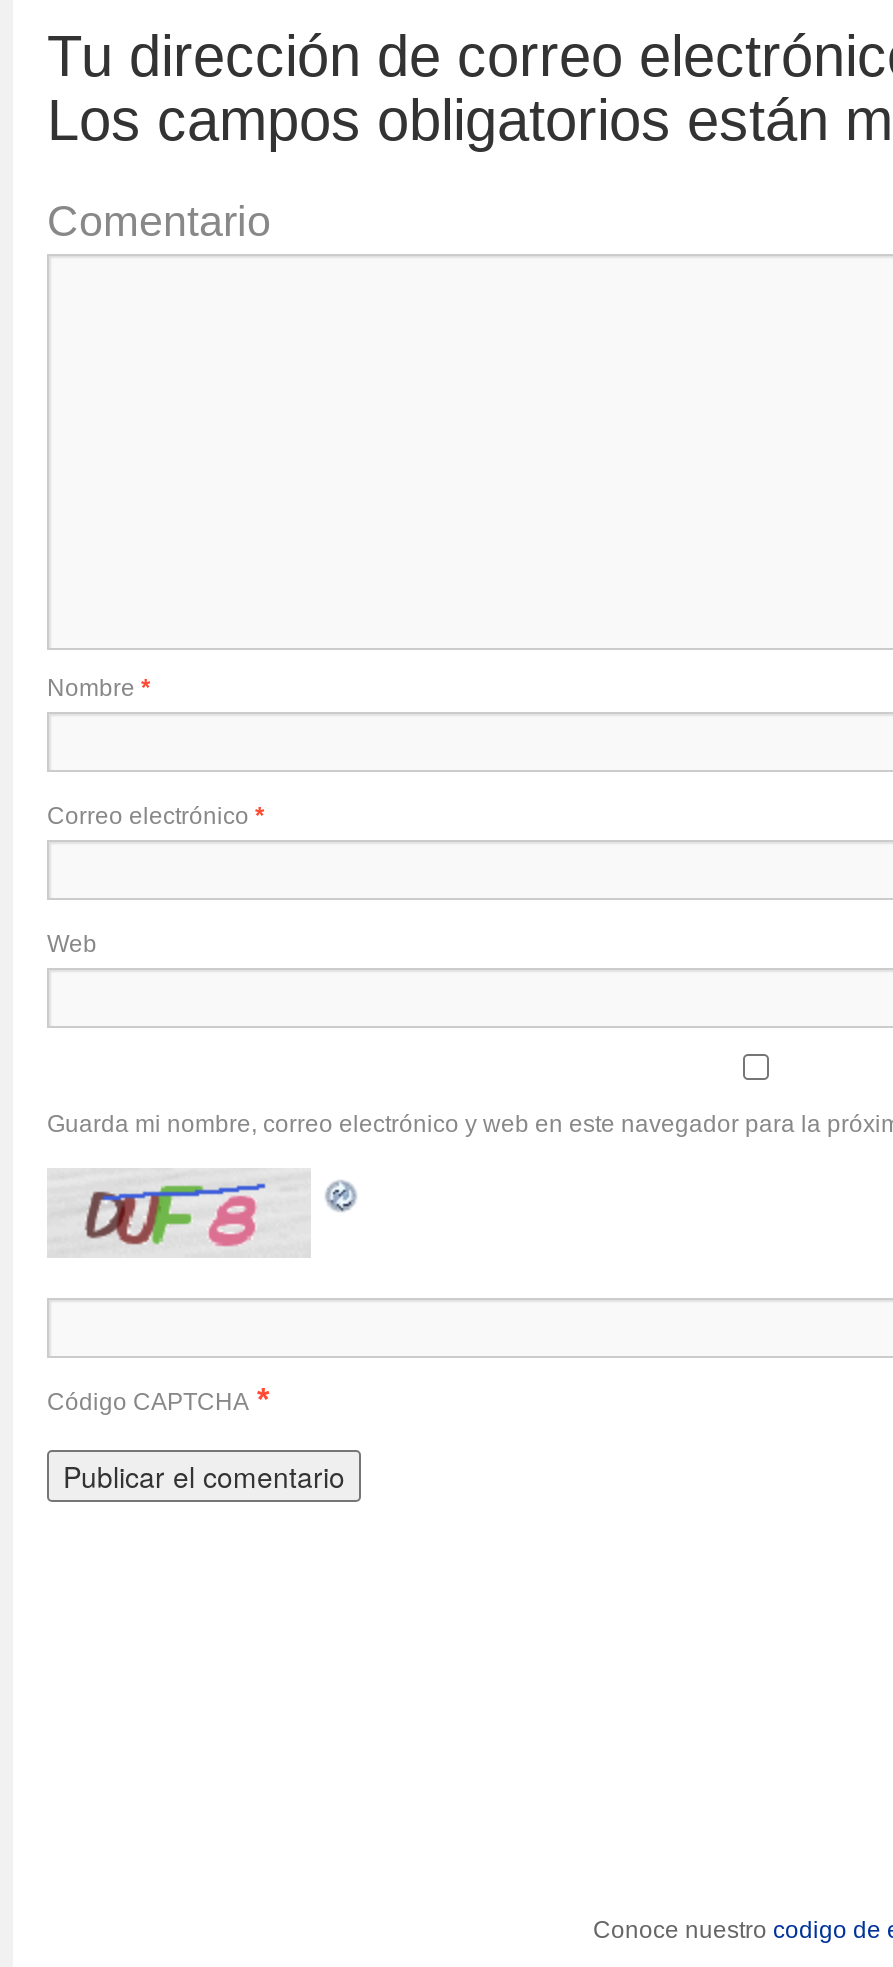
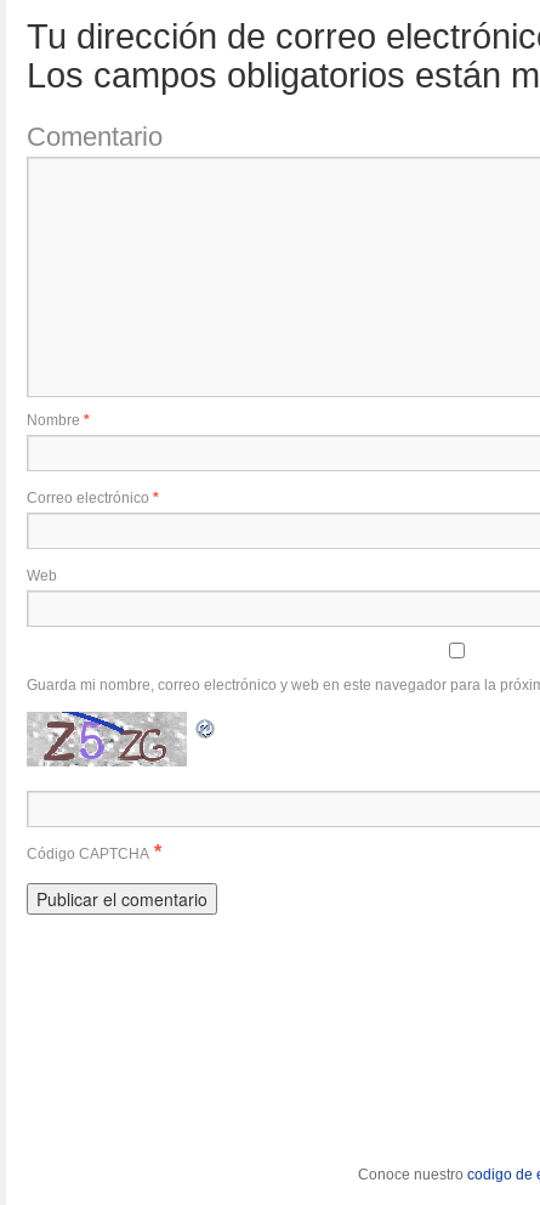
- [image]
+ [image]
